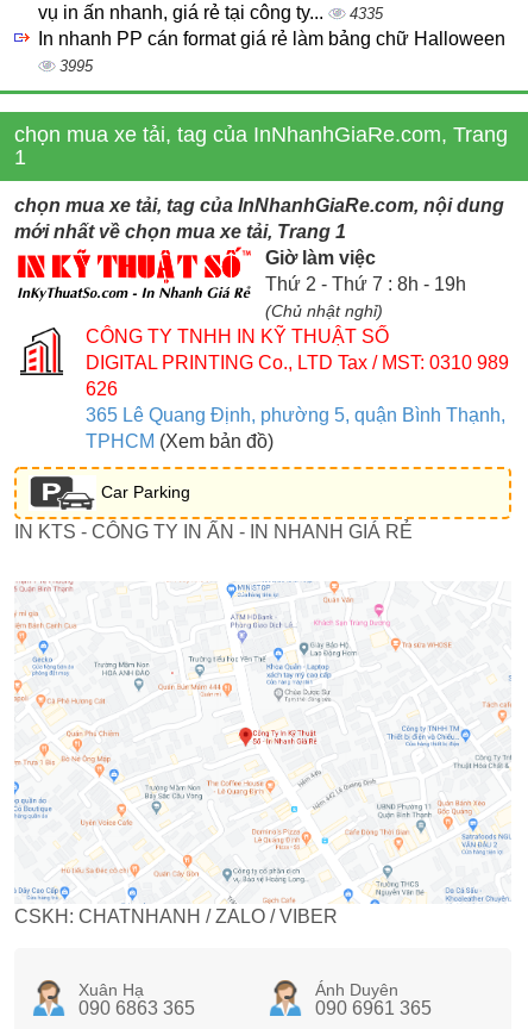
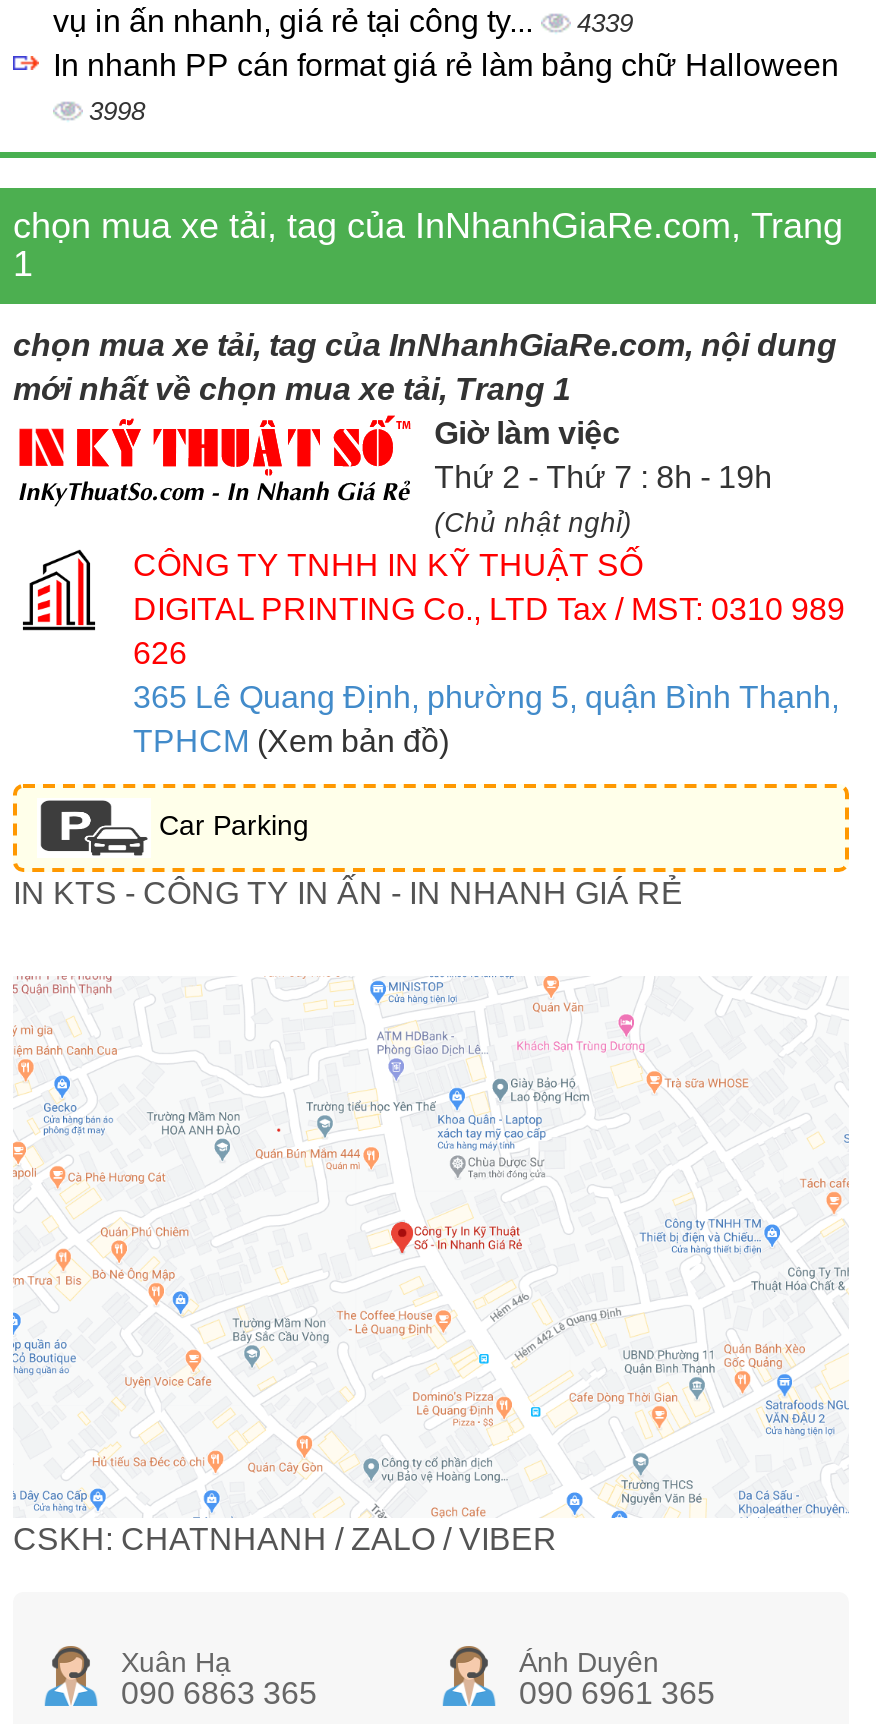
- vụ in ấn nhanh, giá rẻ tại công ty... 4335
+ vụ in ấn nhanh, giá rẻ tại công ty... 4339

- 3995
+ 3998
